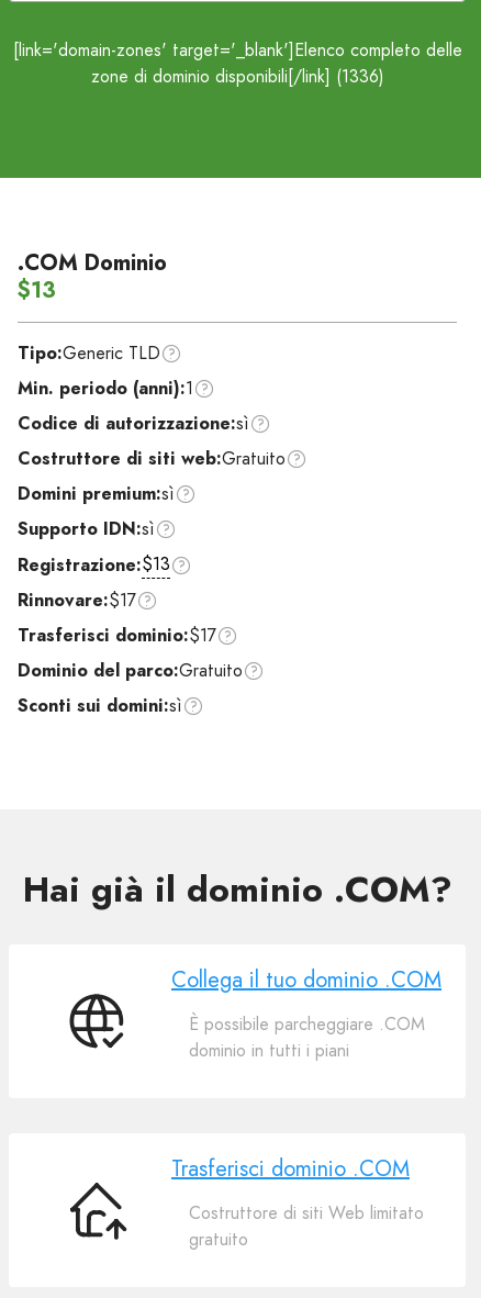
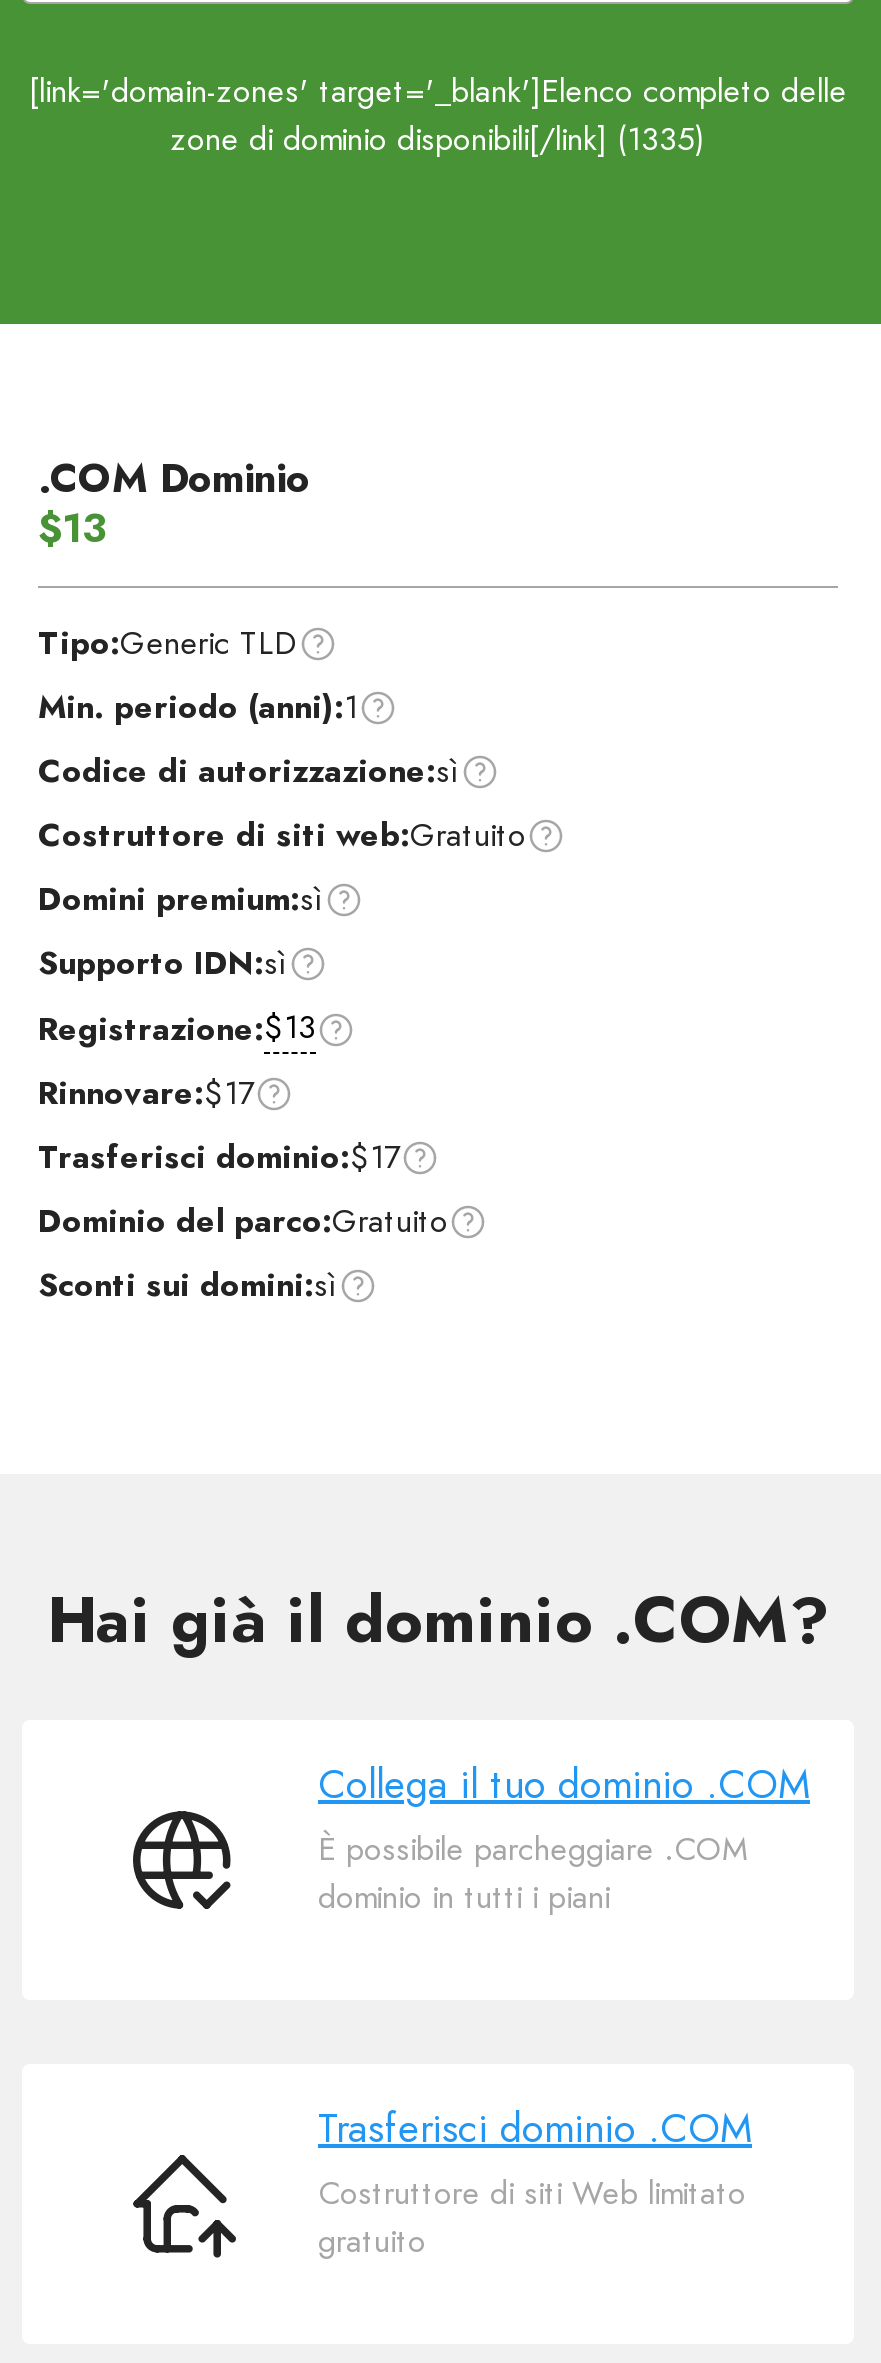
- zone di dominio disponibili[/link] (1336)
+ zone di dominio disponibili[/link] (1335)
